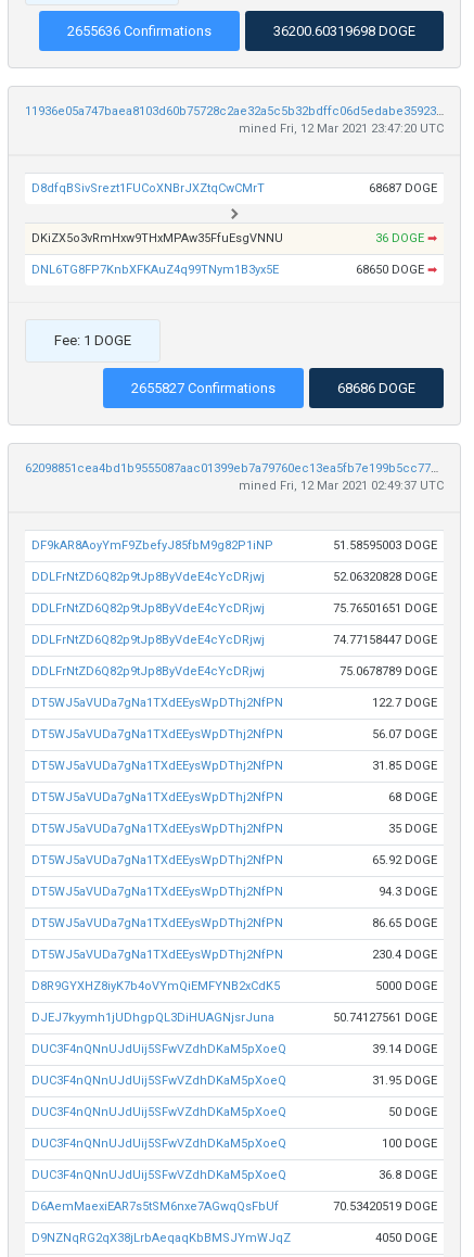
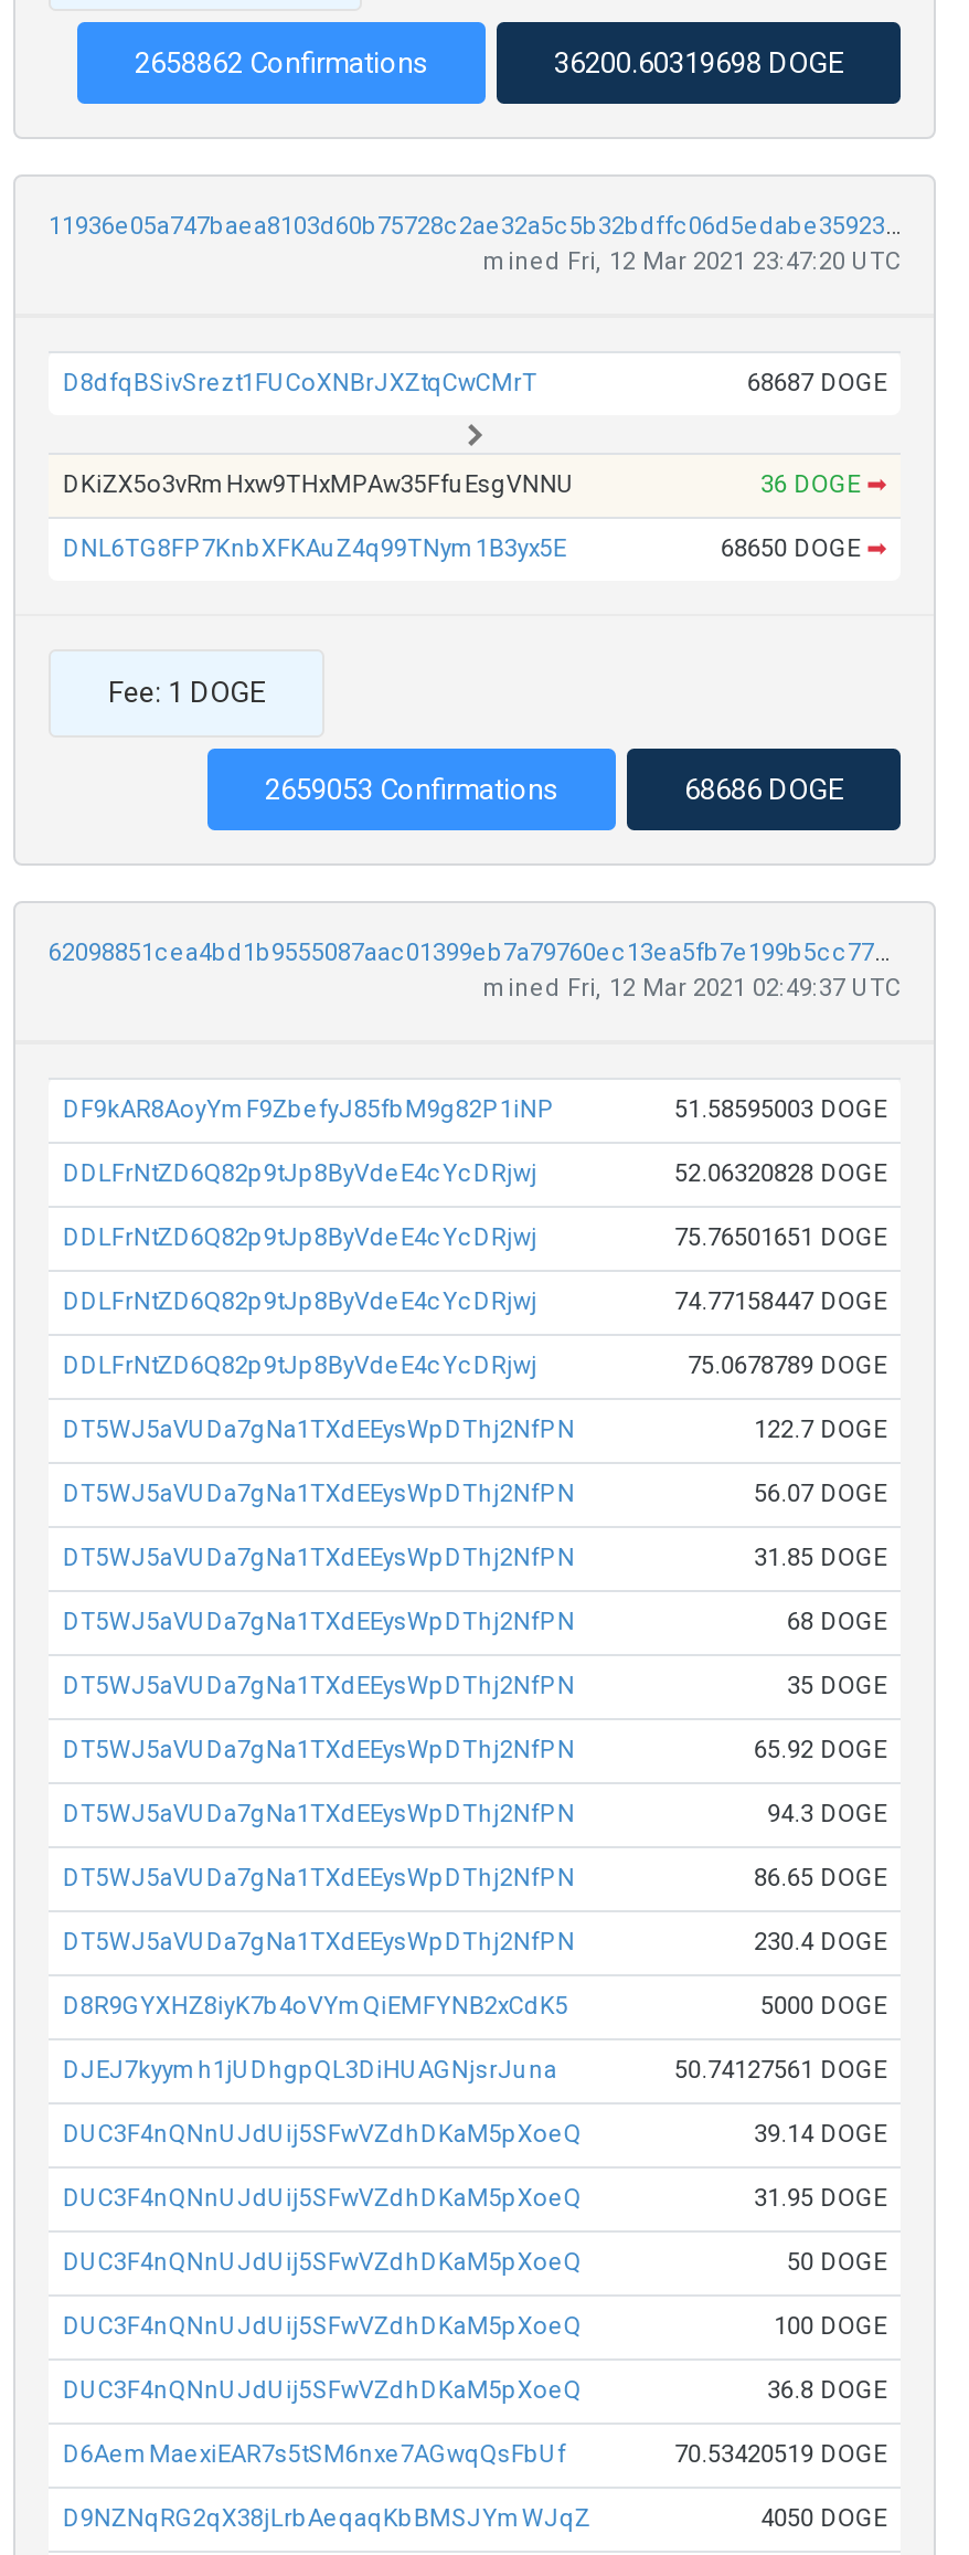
- 2655636 Confirmations
+ 2658862 Confirmations

- 2655827 Confirmations
+ 2659053 Confirmations
